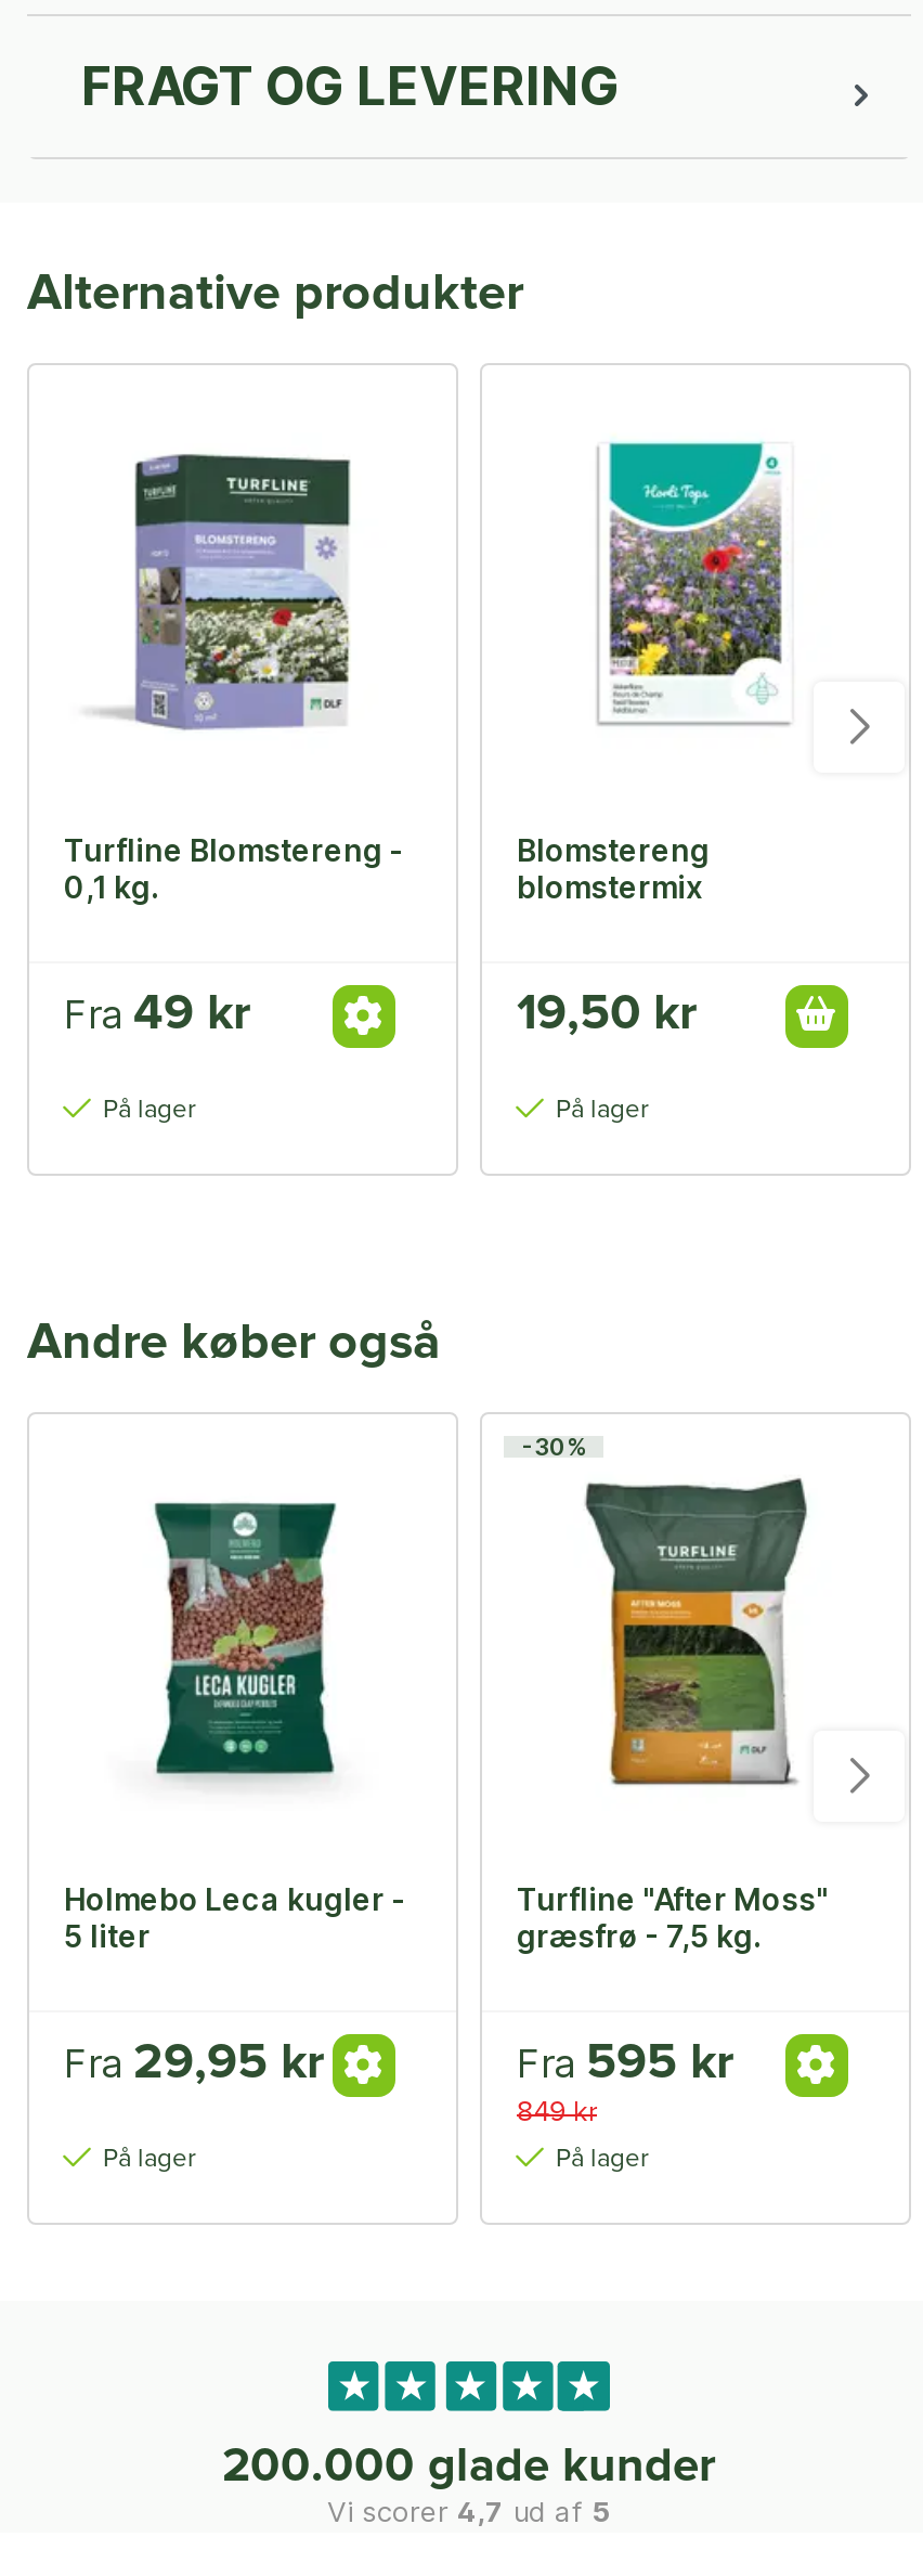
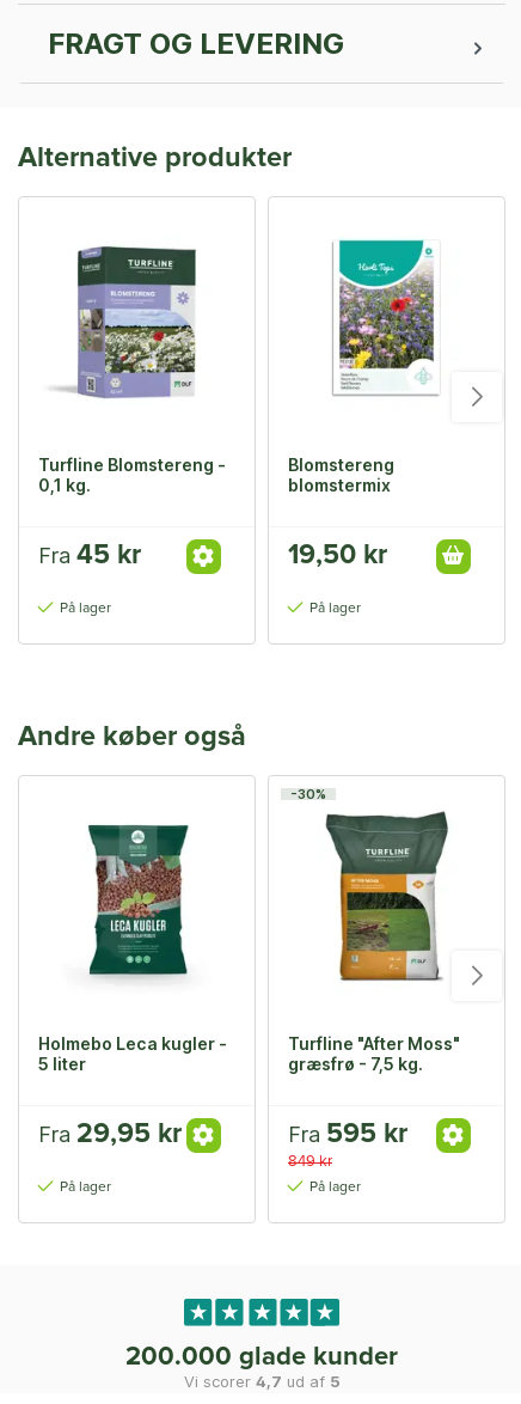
- Fra 49 kr
+ Fra 45 kr
